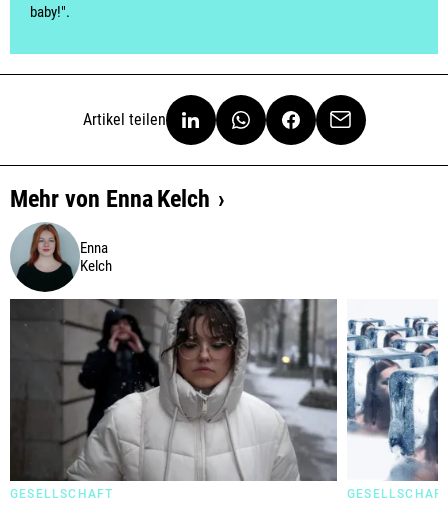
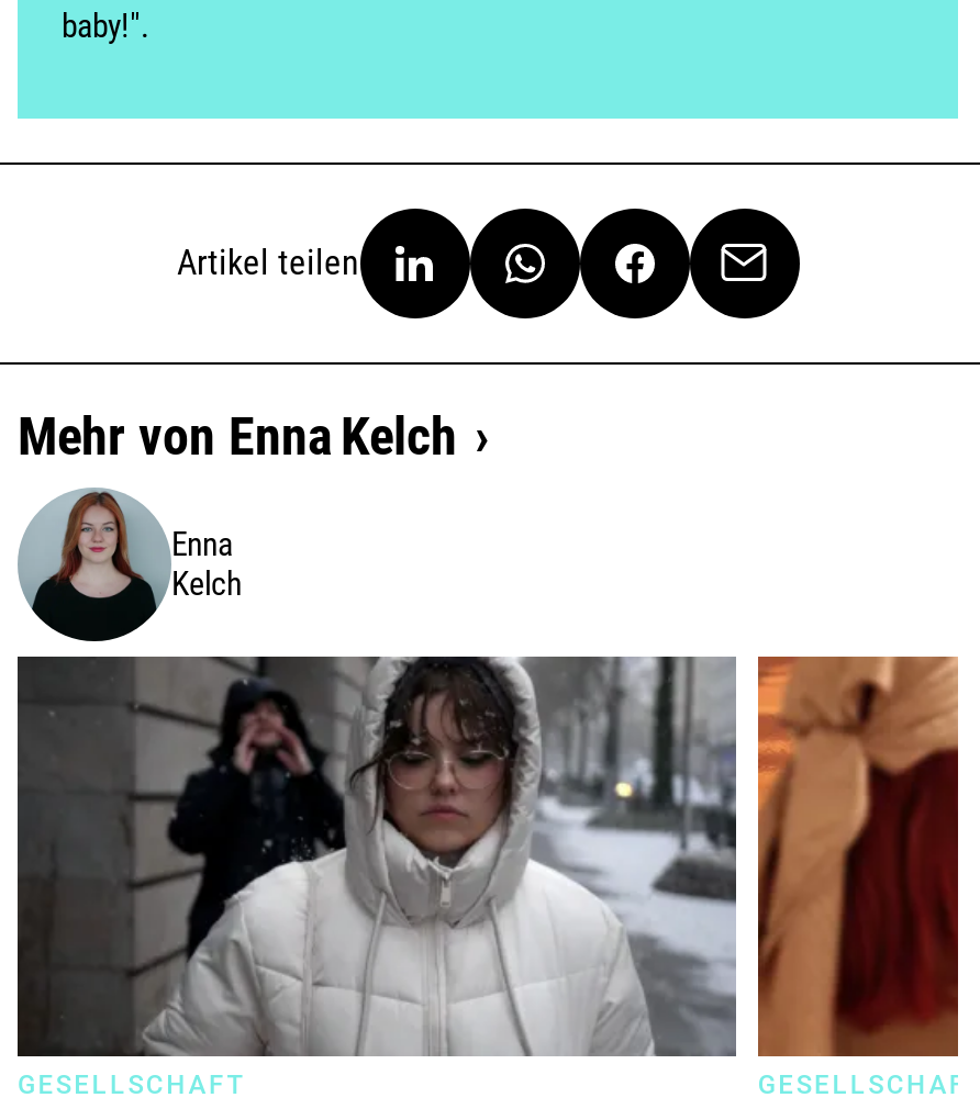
- [image]
+ [image]
